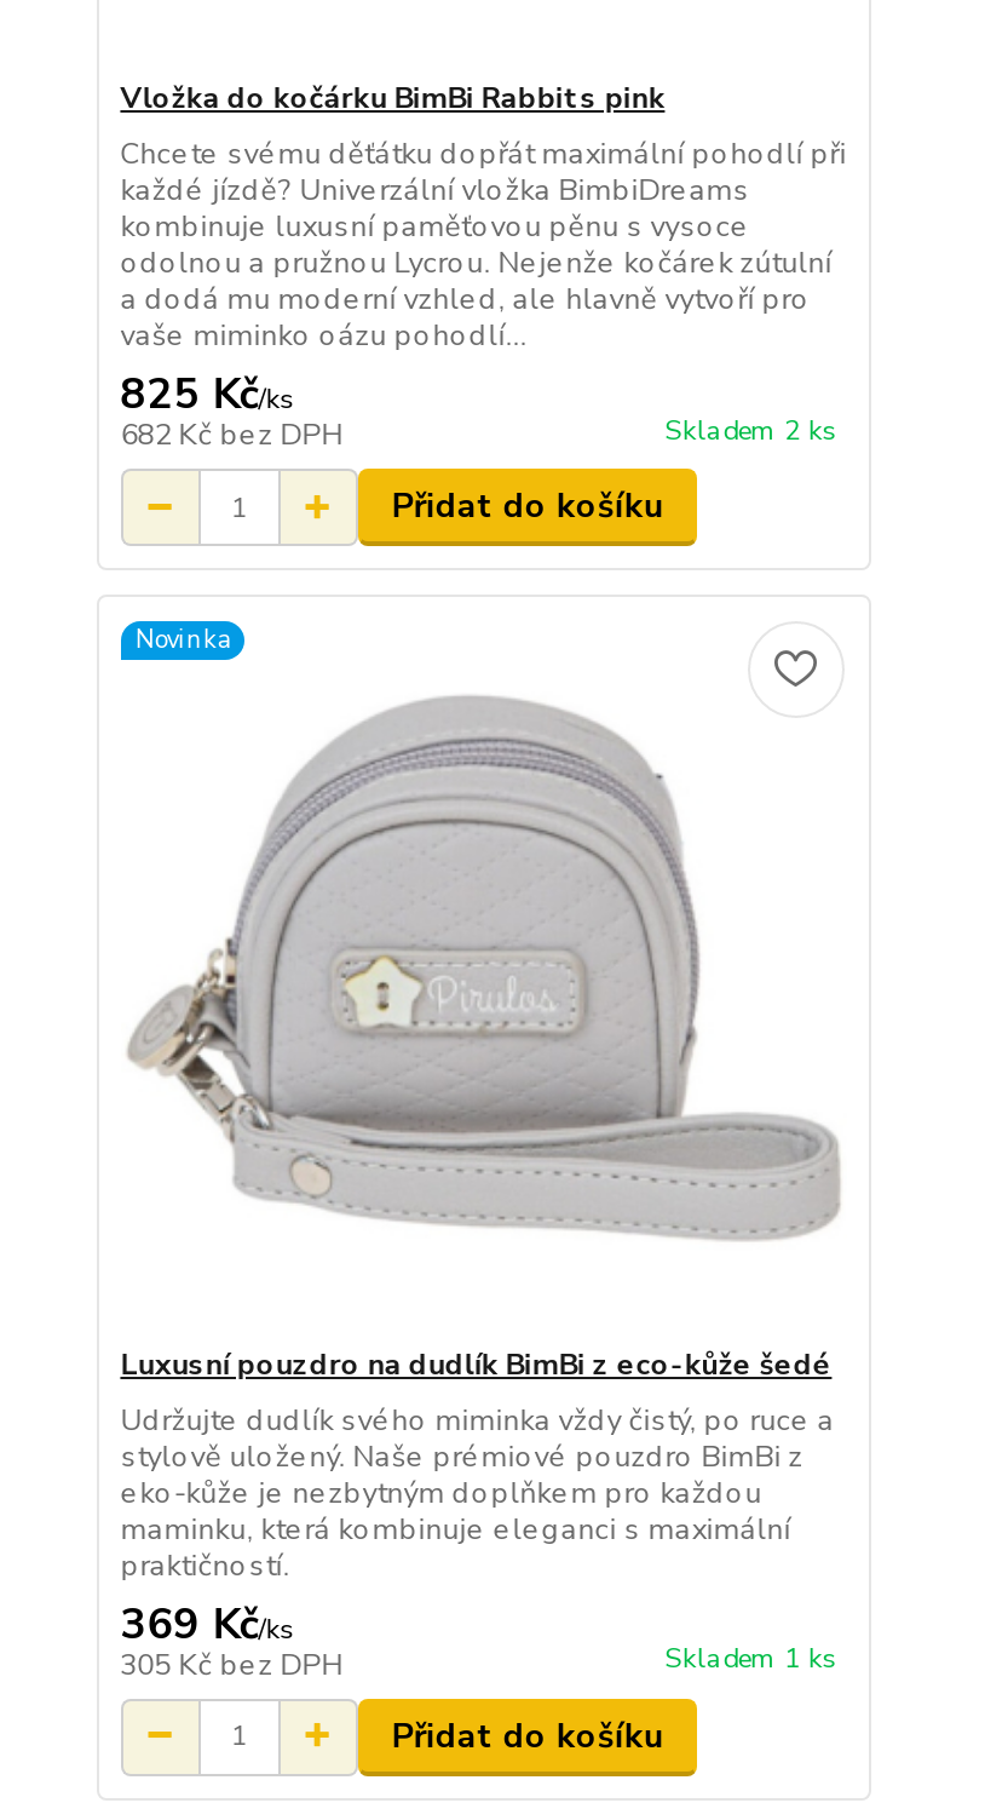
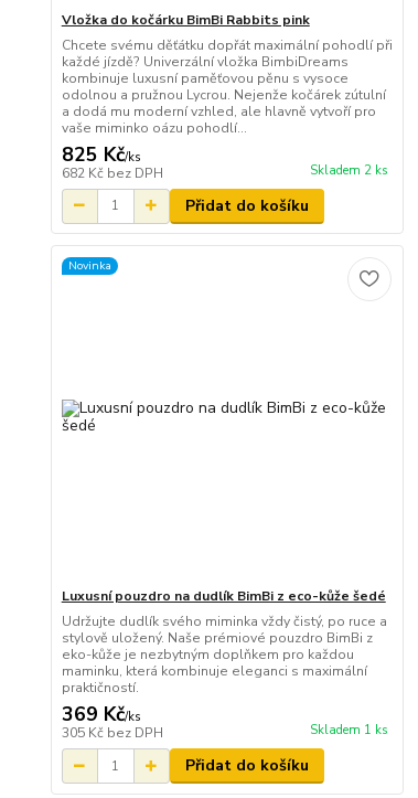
- [image]
